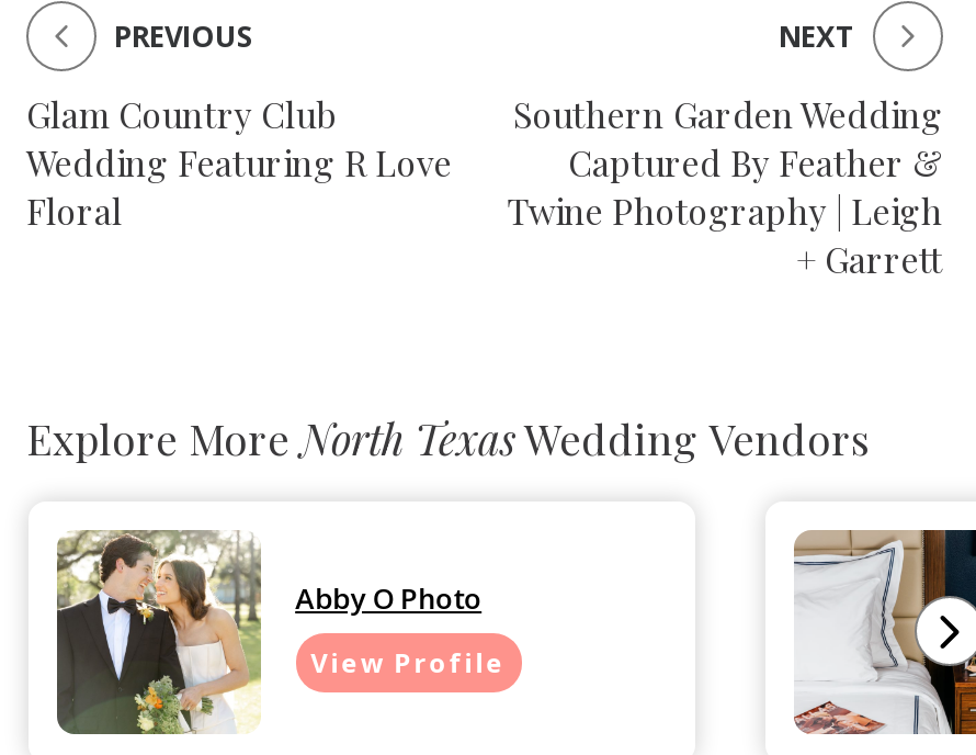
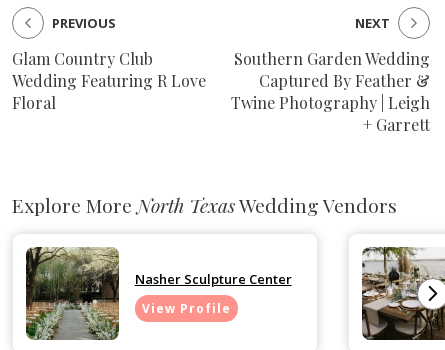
- [image]
- Abby O Photo
+ [image]
+ Nasher Sculpture Center

- [image]
+ [image]
